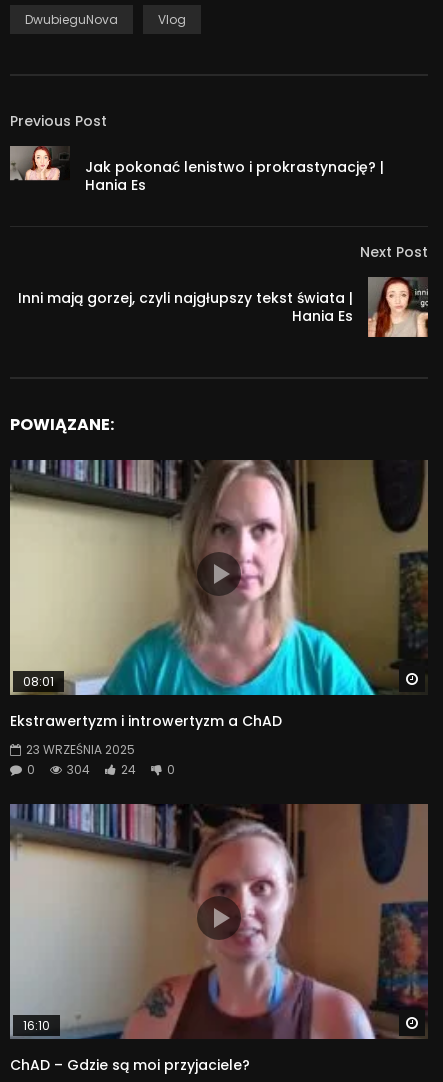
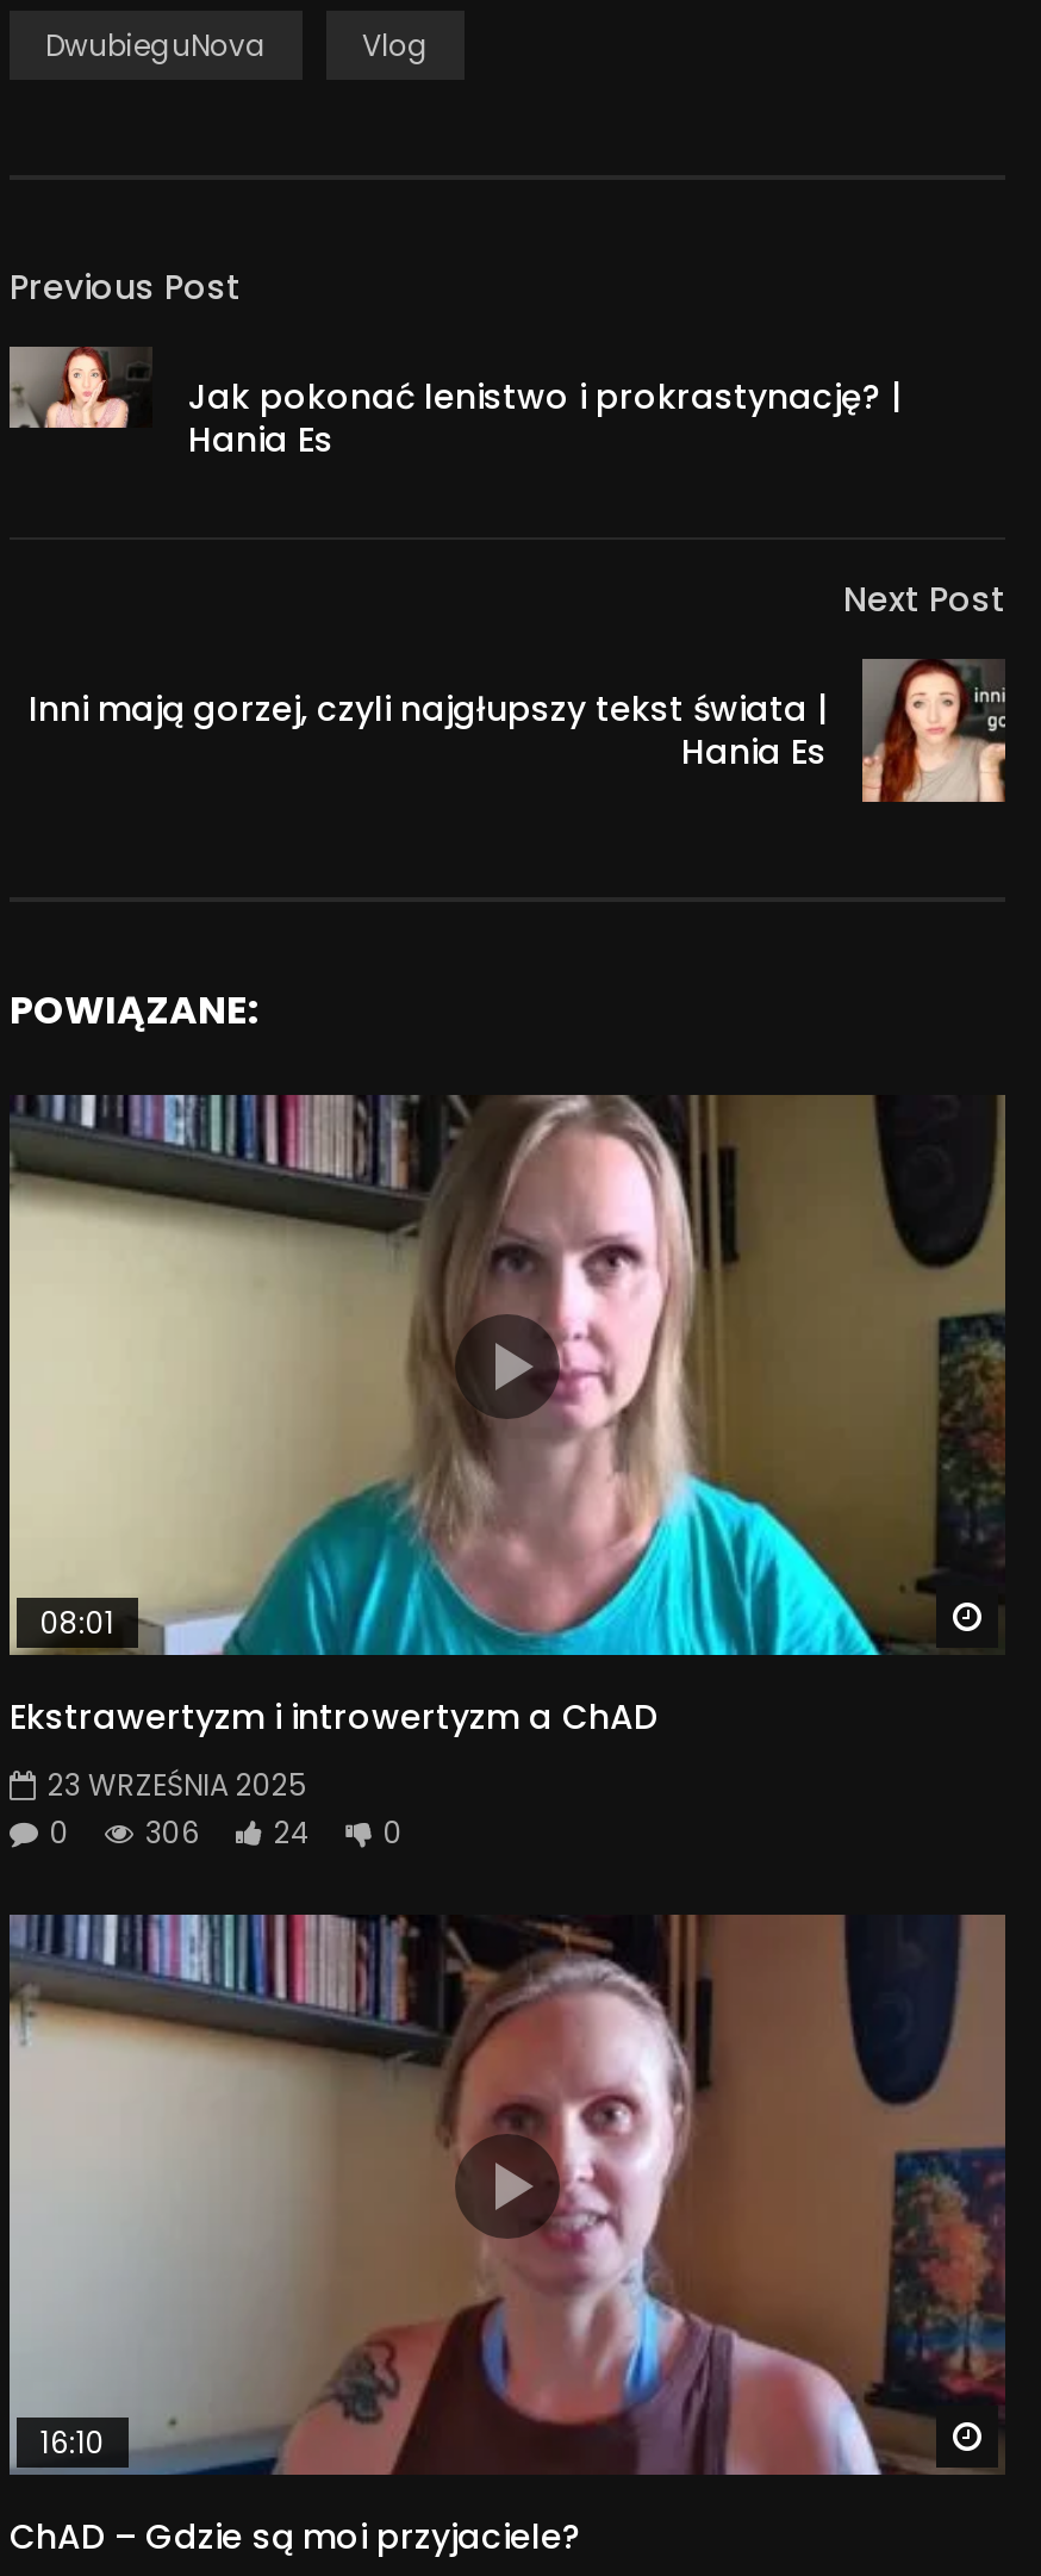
- 0 304 24 0
+ 0 306 24 0
